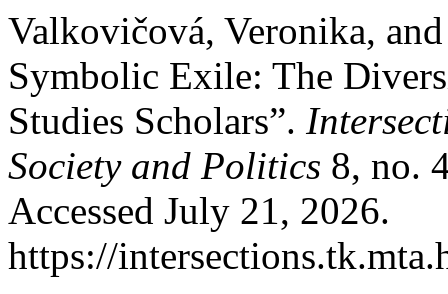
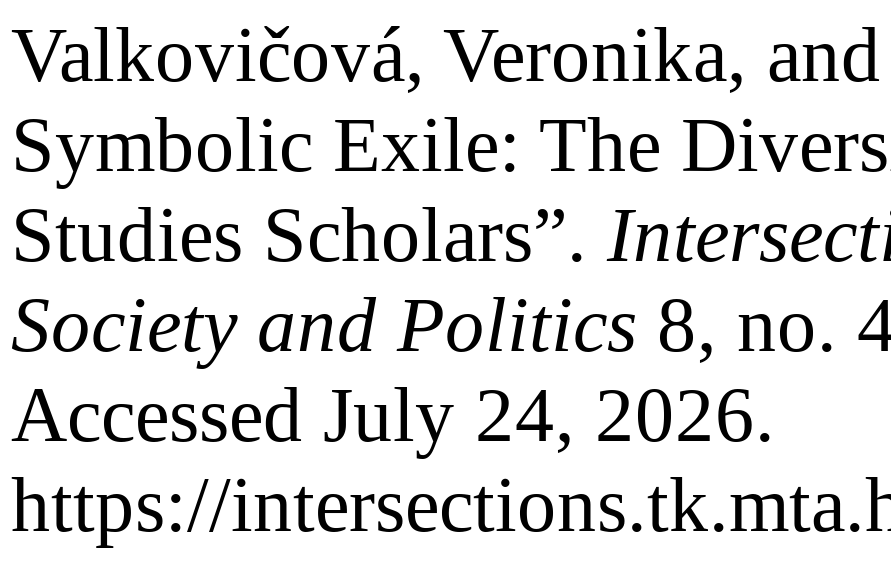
- Accessed July 21, 2026.
+ Accessed July 24, 2026.
